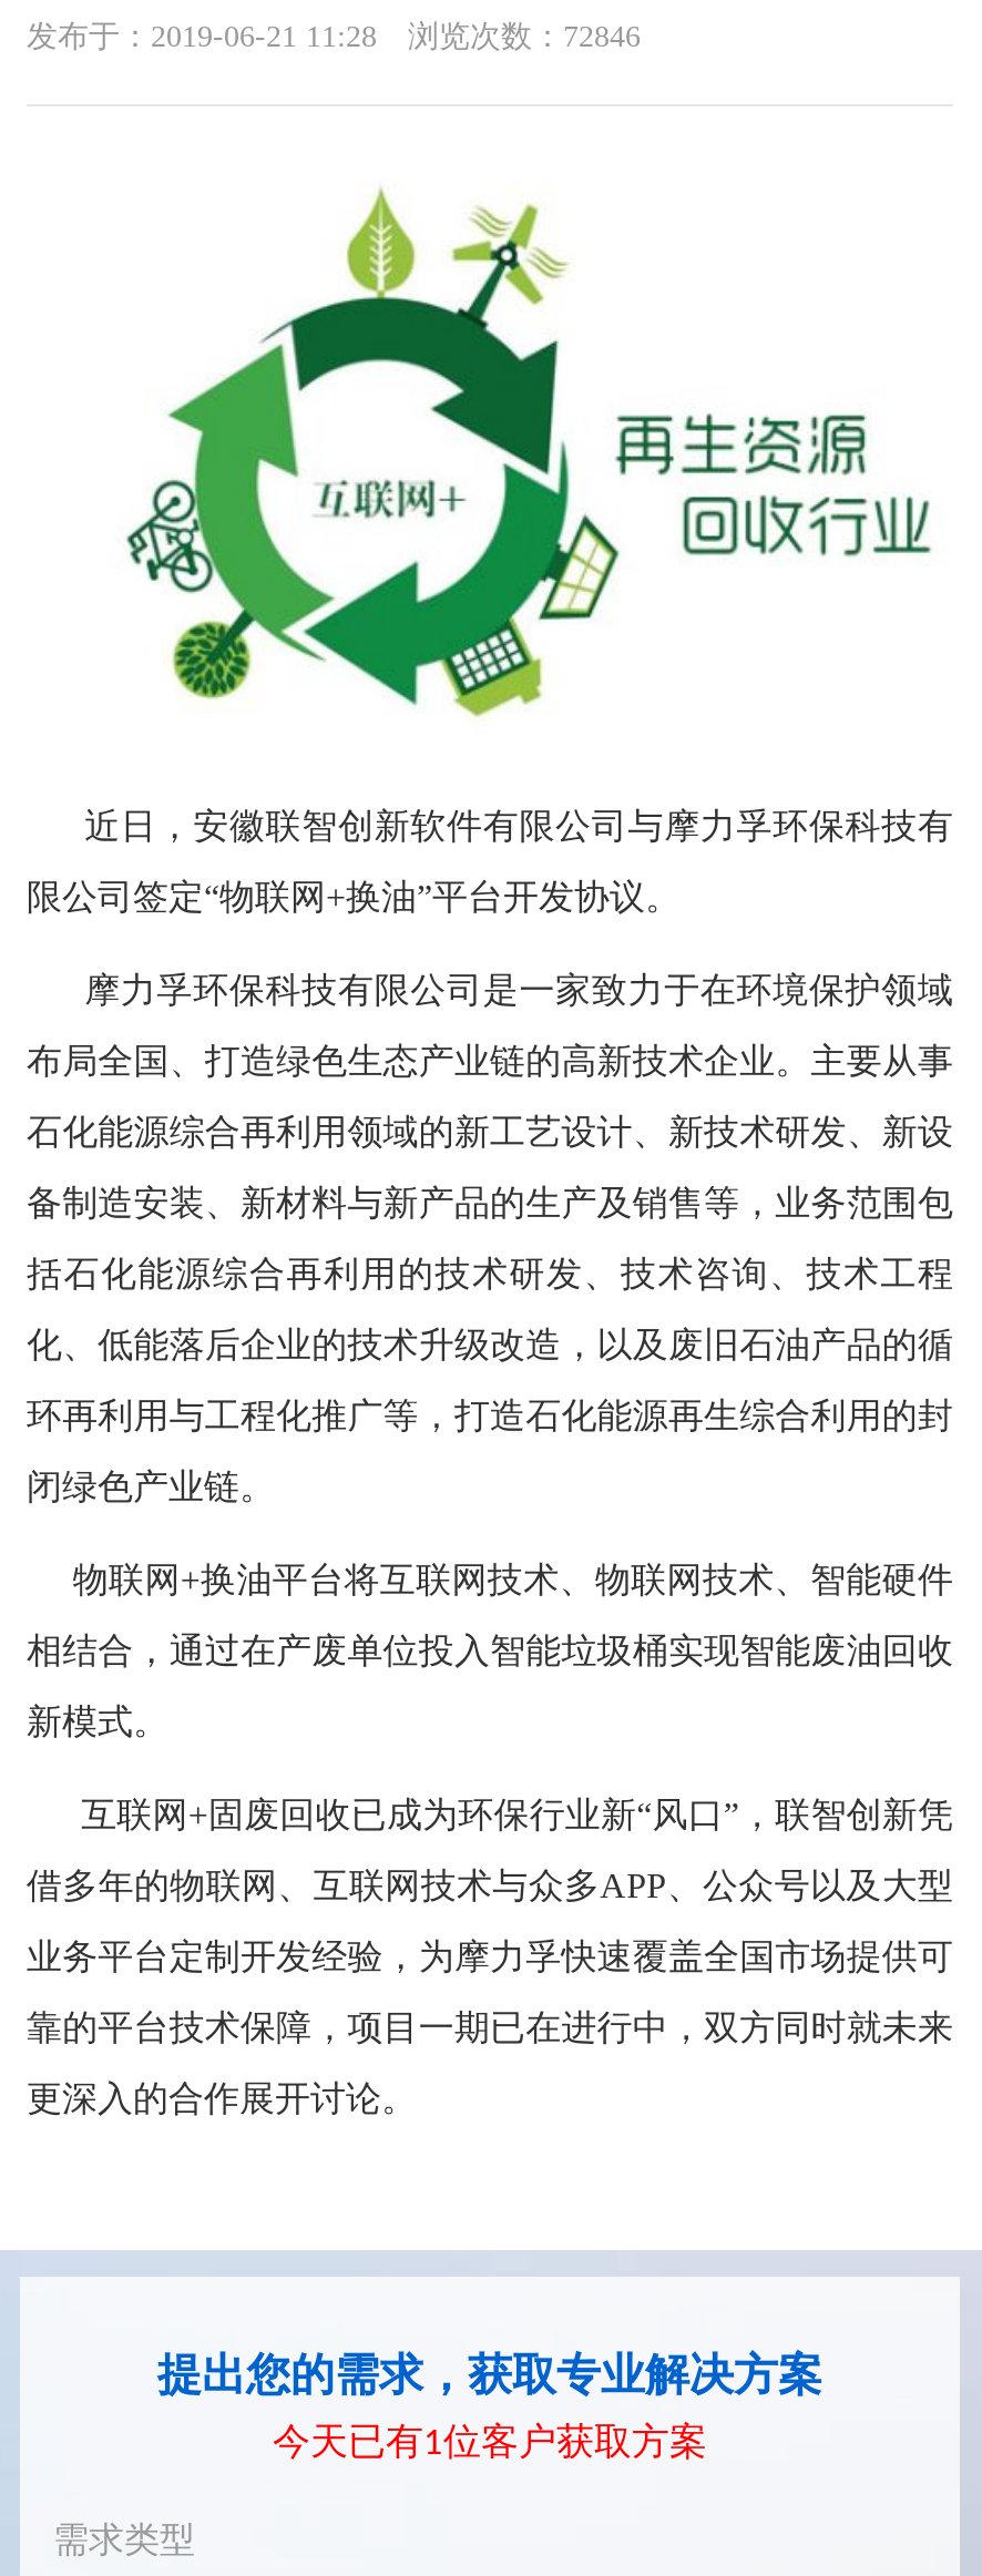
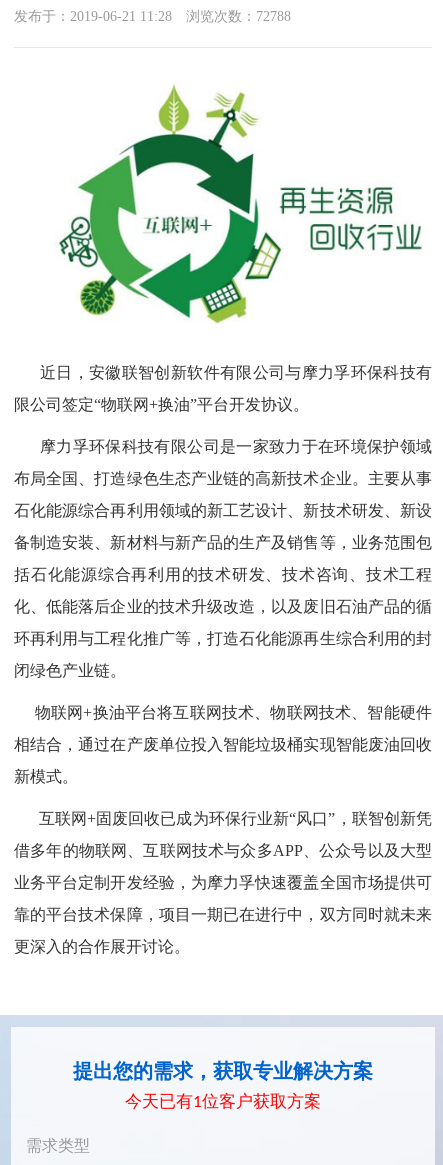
- 发布于：2019-06-21 11:28 浏览次数：72846
+ 发布于：2019-06-21 11:28 浏览次数：72788
